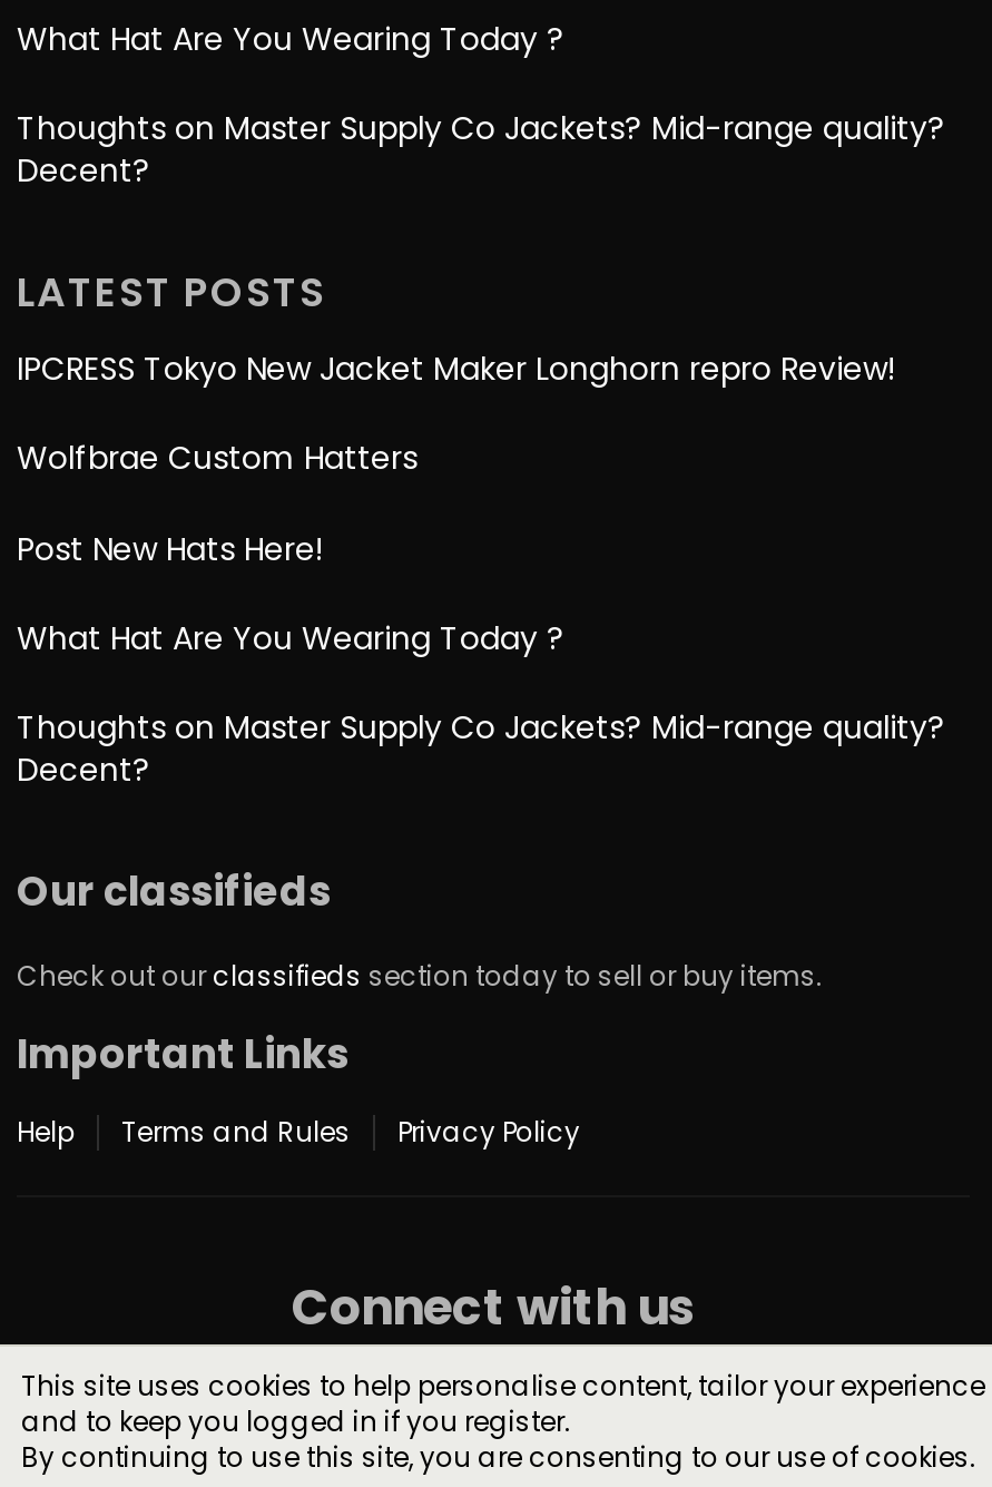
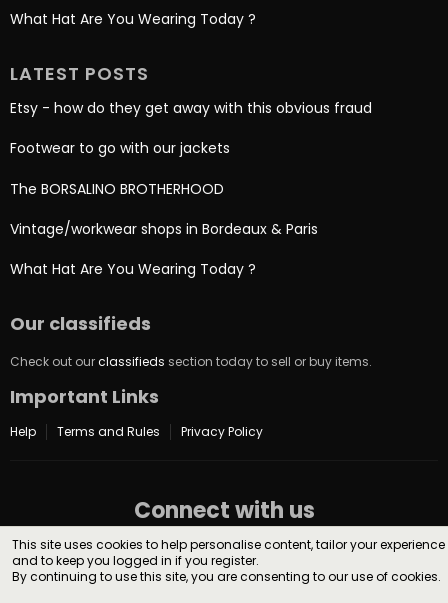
- Thoughts on Master Supply Co Jackets? Mid-range quality?
- Decent?

- IPCRESS Tokyo New Jacket Maker Longhorn repro Review!
- Wolfbrae Custom Hatters
- Post New Hats Here!
+ Etsy - how do they get away with this obvious fraud
+ Footwear to go with our jackets
+ The BORSALINO BROTHERHOOD
+ Vintage/workwear shops in Bordeaux & Paris

- Thoughts on Master Supply Co Jackets? Mid-range quality?
- Decent?
